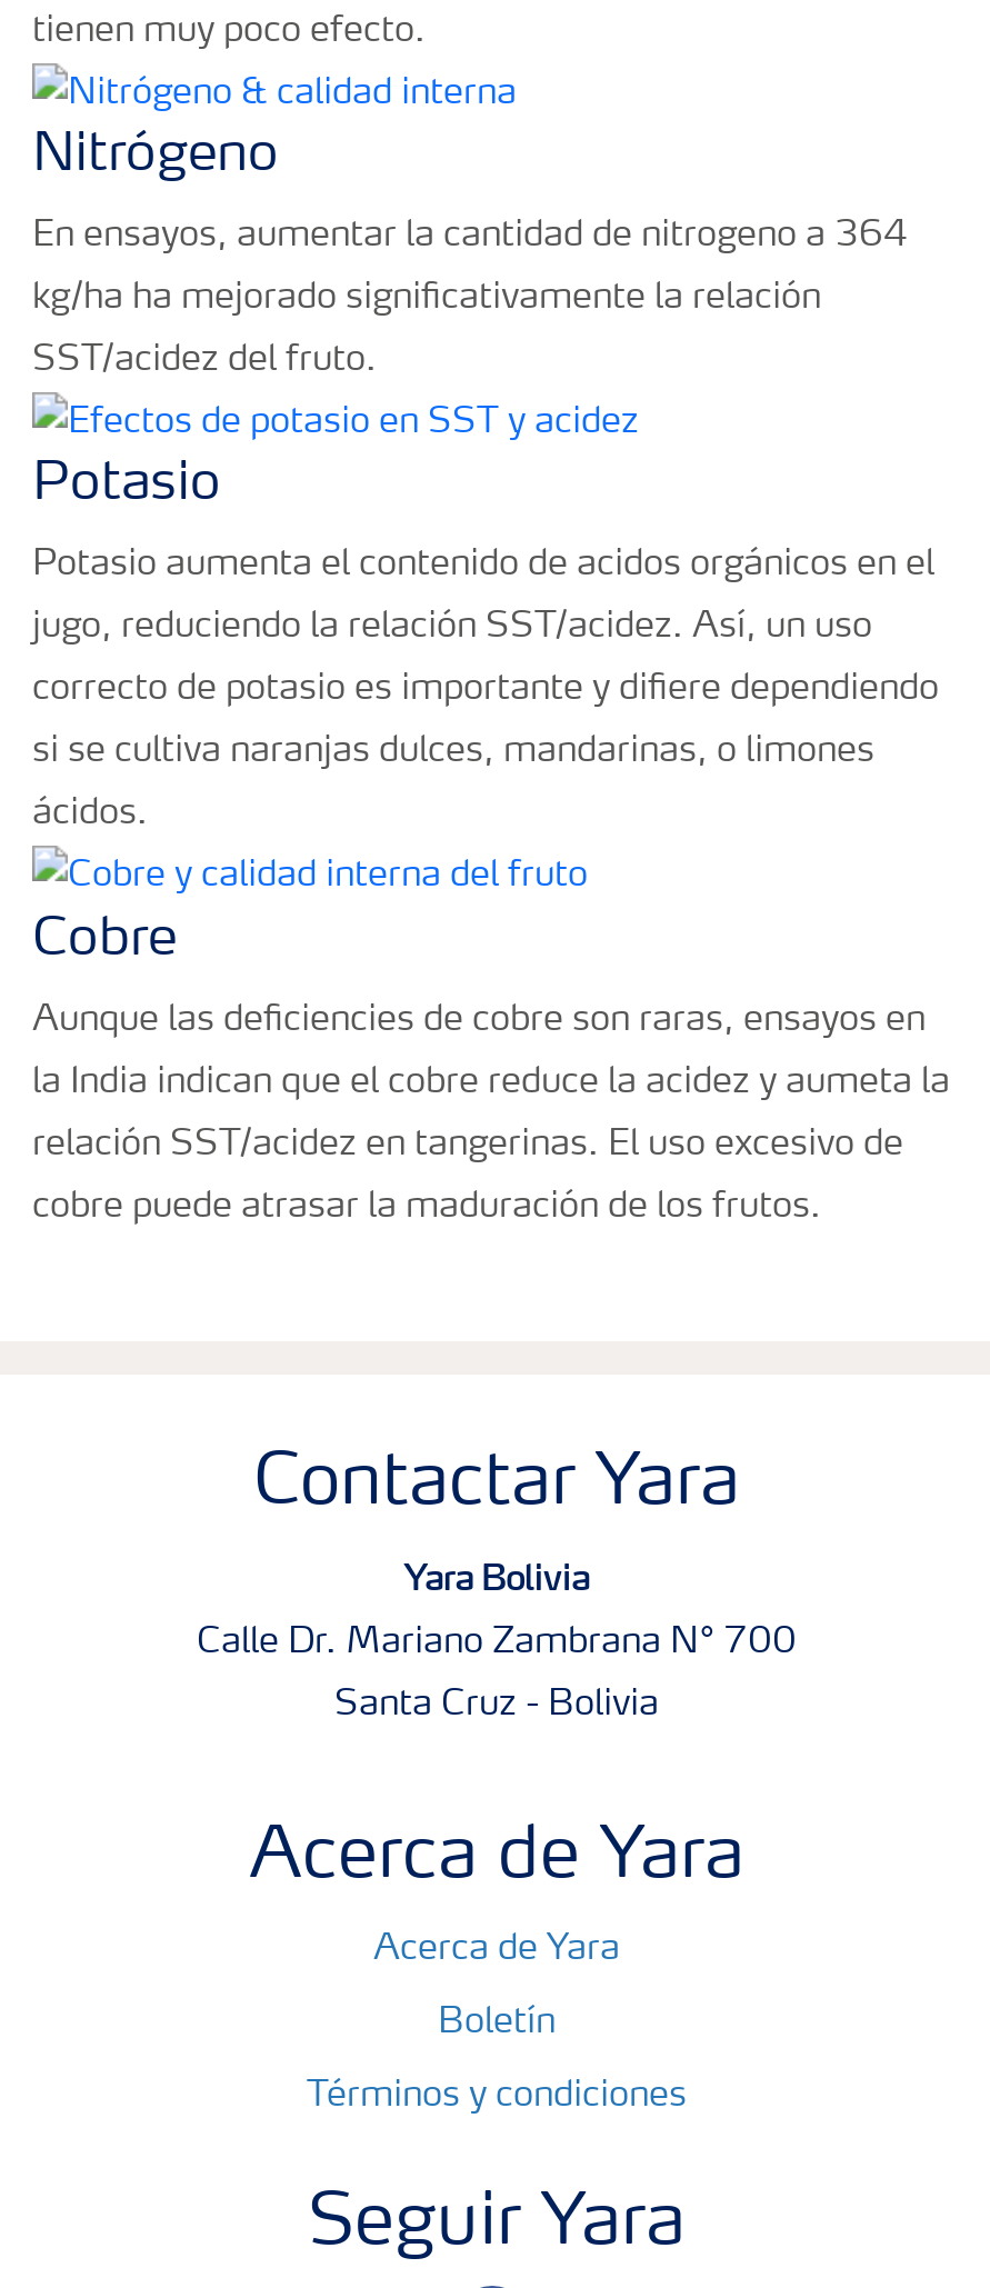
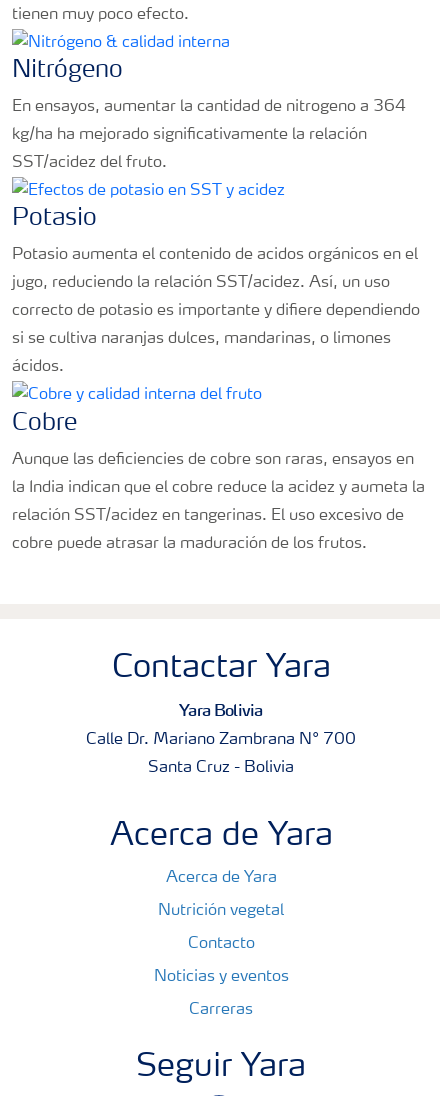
- Boletín
- Términos y condiciones
+ Nutrición vegetal
+ Contacto
+ Noticias y eventos
+ Carreras
